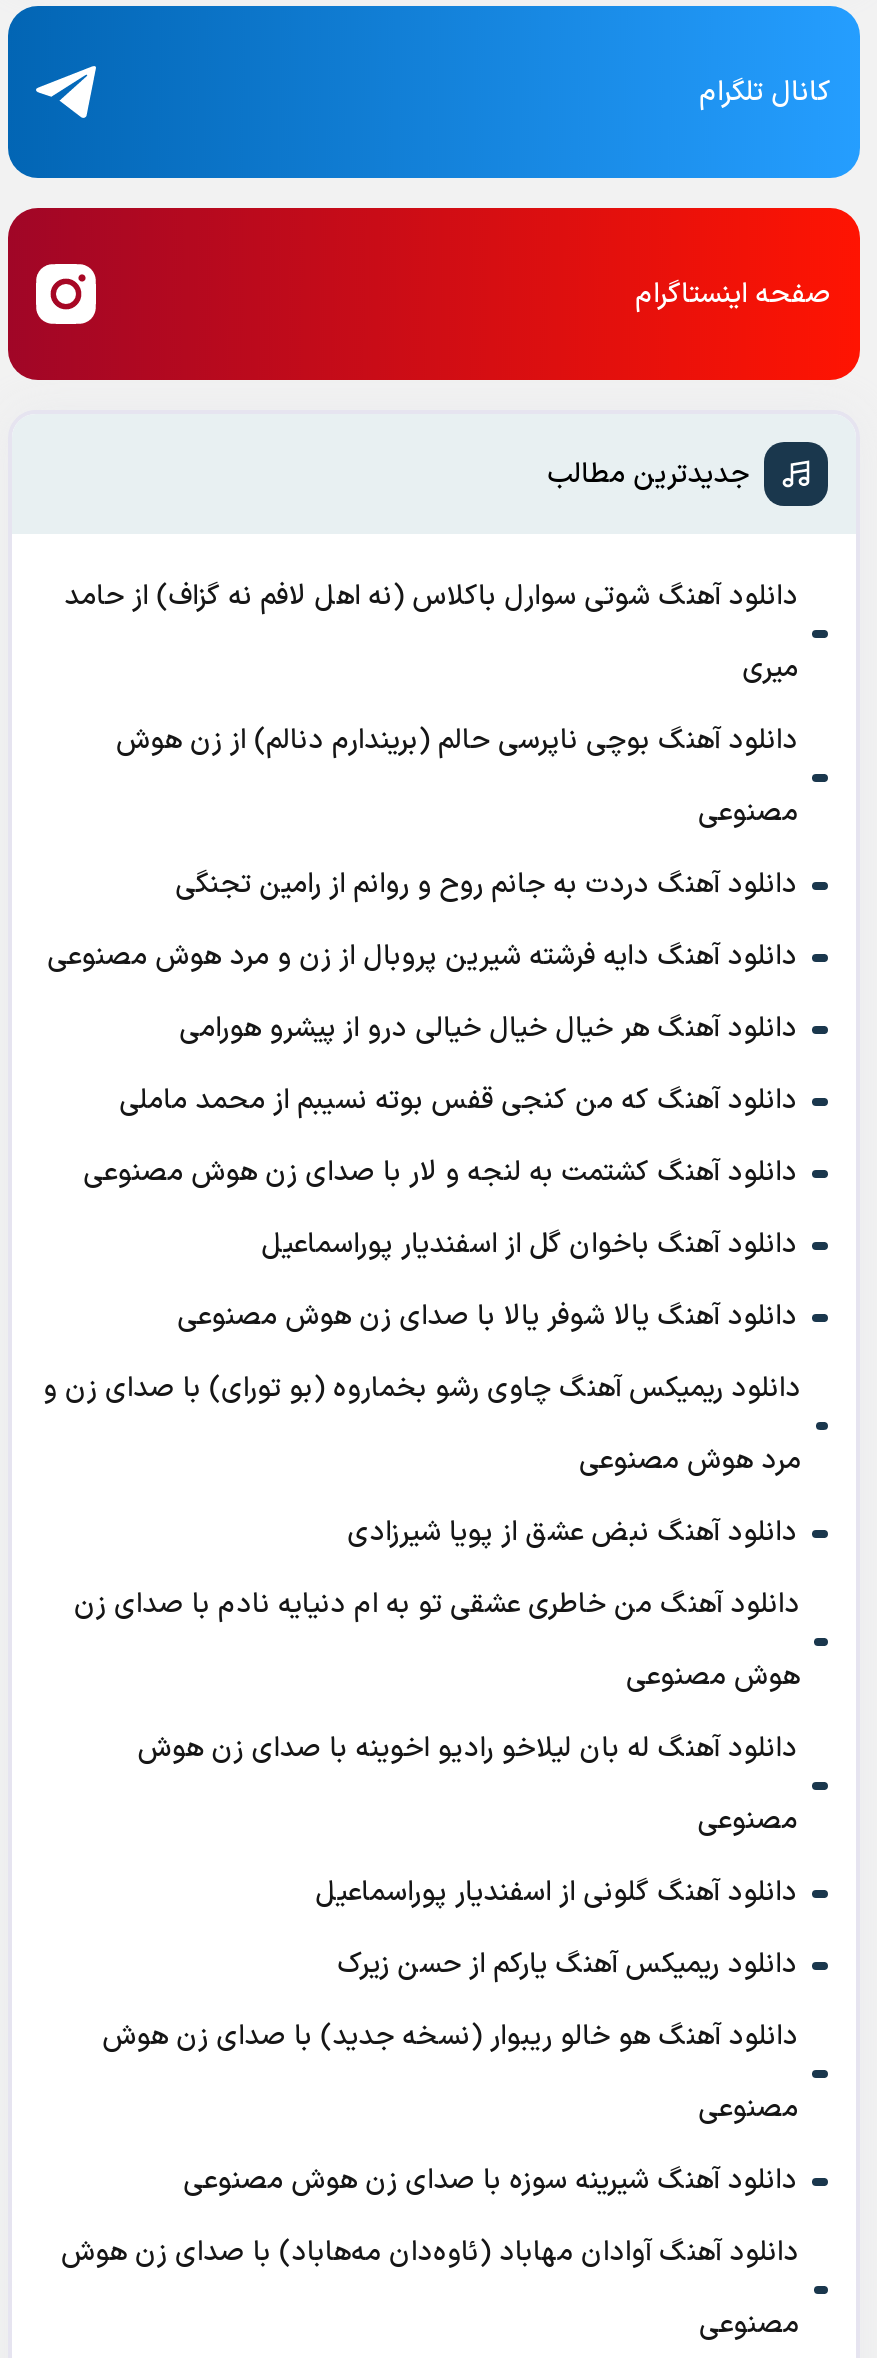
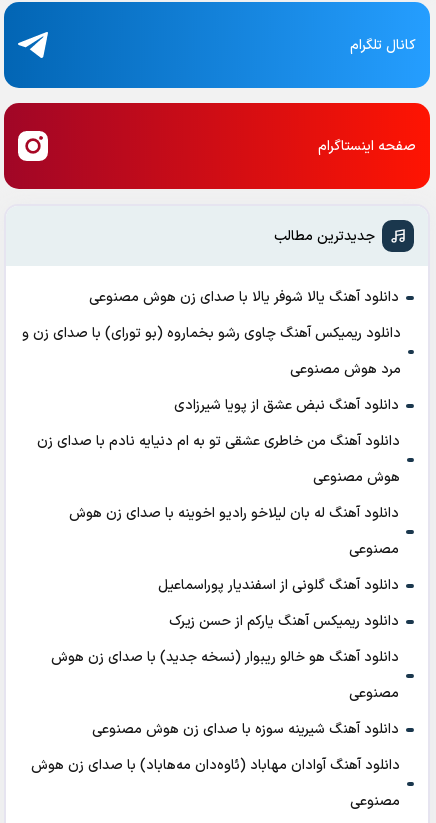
- دانلود آهنگ شوتی سوارل باکلاس (نه اهل لافم نه گزاف) از حامد
- میری
- دانلود آهنگ بوچی ناپرسی حالم (بریندارم دنالم) از زن هوش
- مصنوعی
- دانلود آهنگ دردت به جانم روح و روانم از رامین تجنگی
- دانلود آهنگ دایه فرشته شیرین پروبال از زن و مرد هوش مصنوعی
- دانلود آهنگ هر خیال خیال خیالی درو از پیشرو هورامی
- دانلود آهنگ که من کنجی قفس بوته نسیبم از محمد ماملی
- دانلود آهنگ کشتمت به لنجه و لار با صدای زن هوش مصنوعی
- دانلود آهنگ باخوان گل از اسفندیار پوراسماعیل
